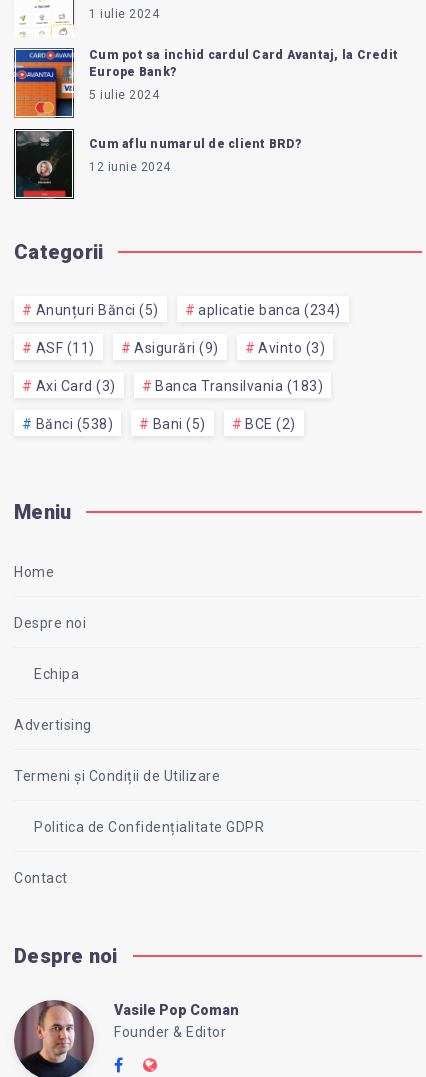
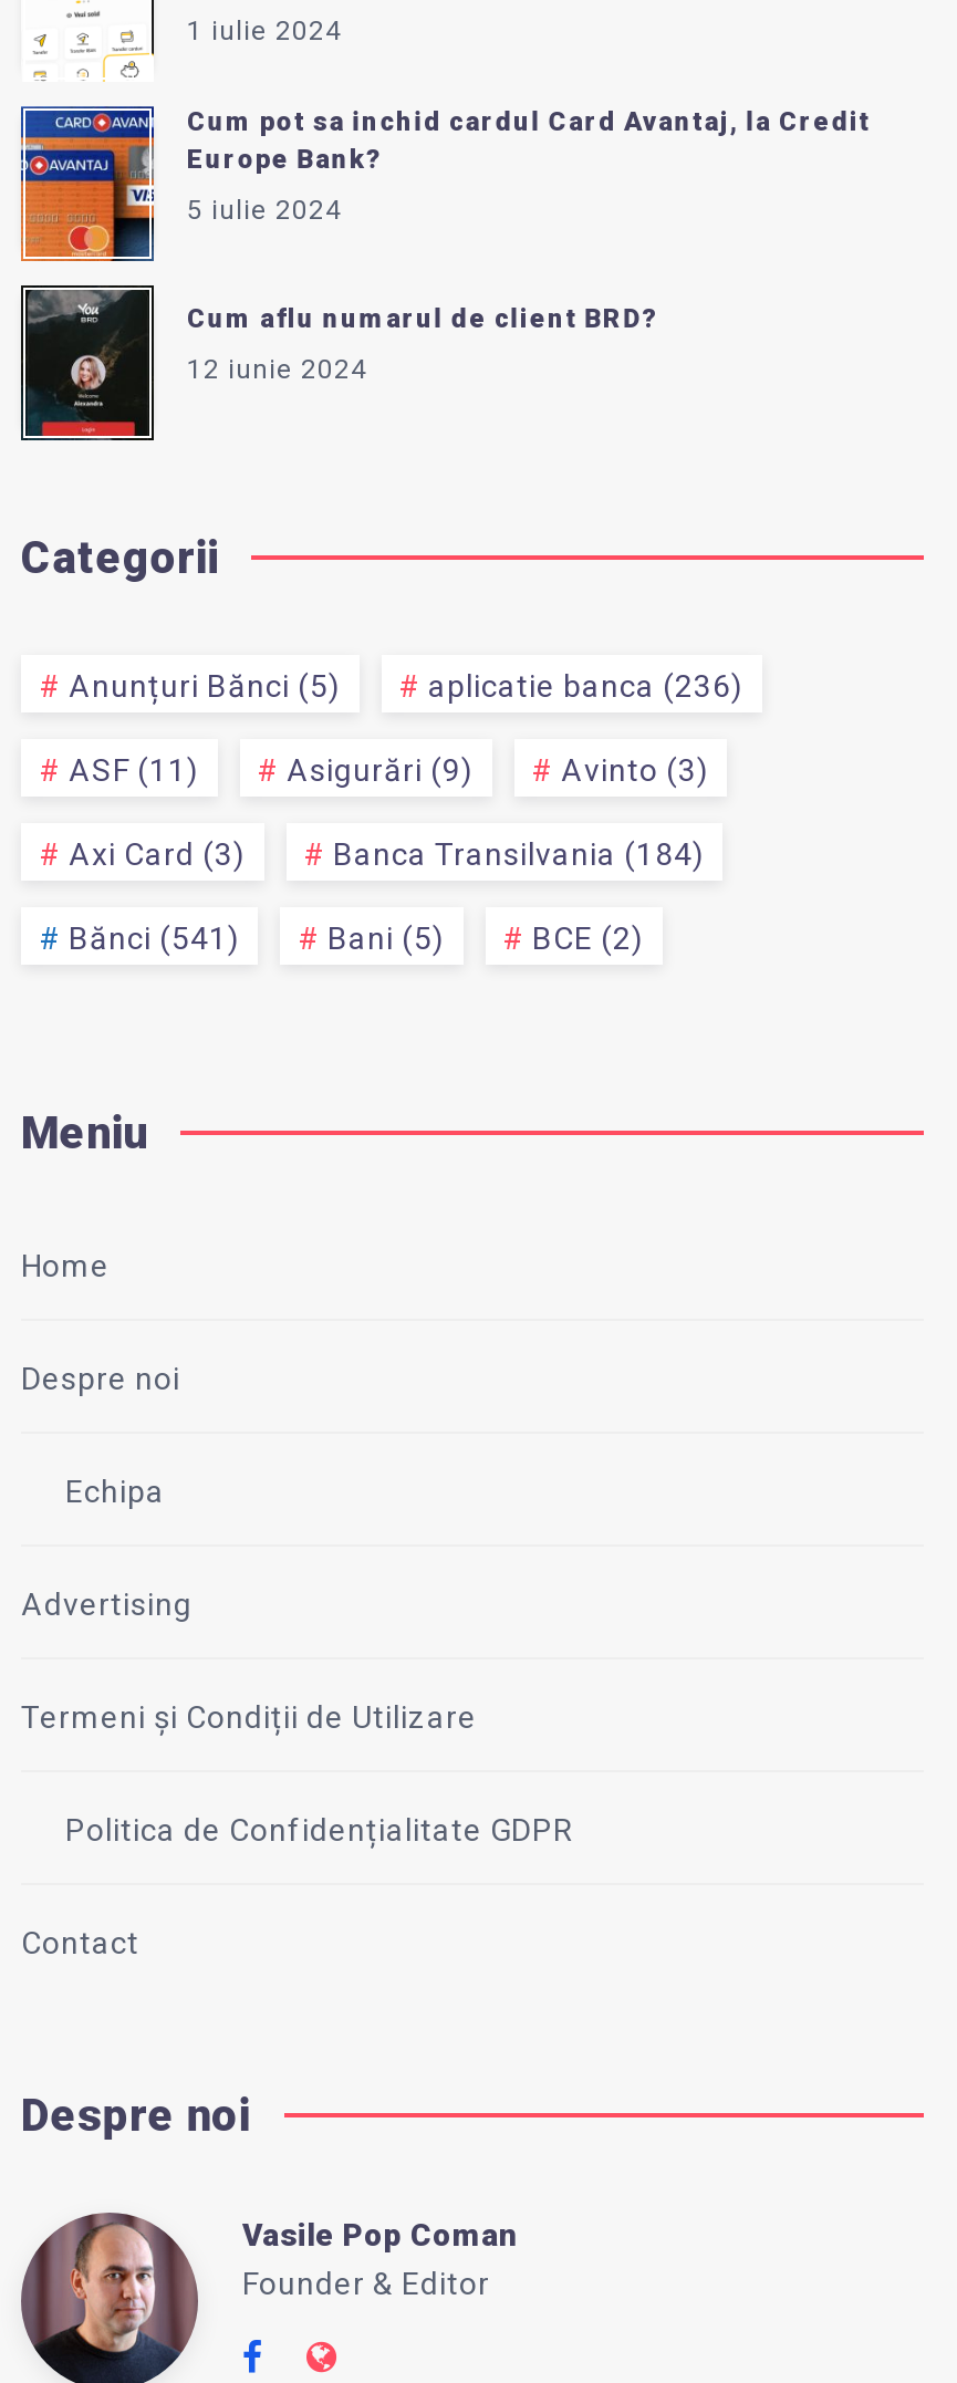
- aplicatie banca (234)
+ aplicatie banca (236)

- Banca Transilvania (183)
+ Banca Transilvania (184)

- Bănci (538)
+ Bănci (541)
